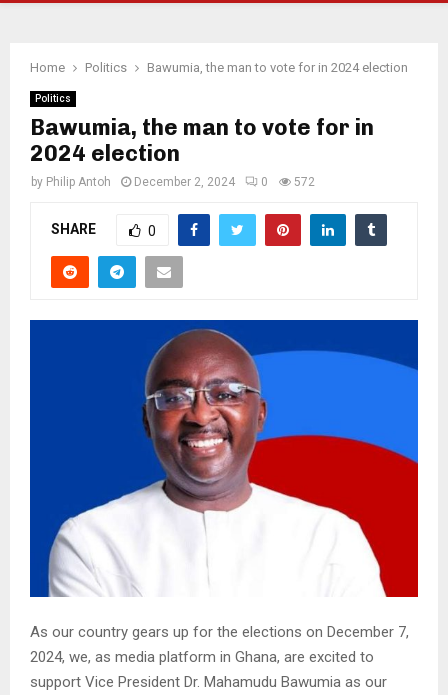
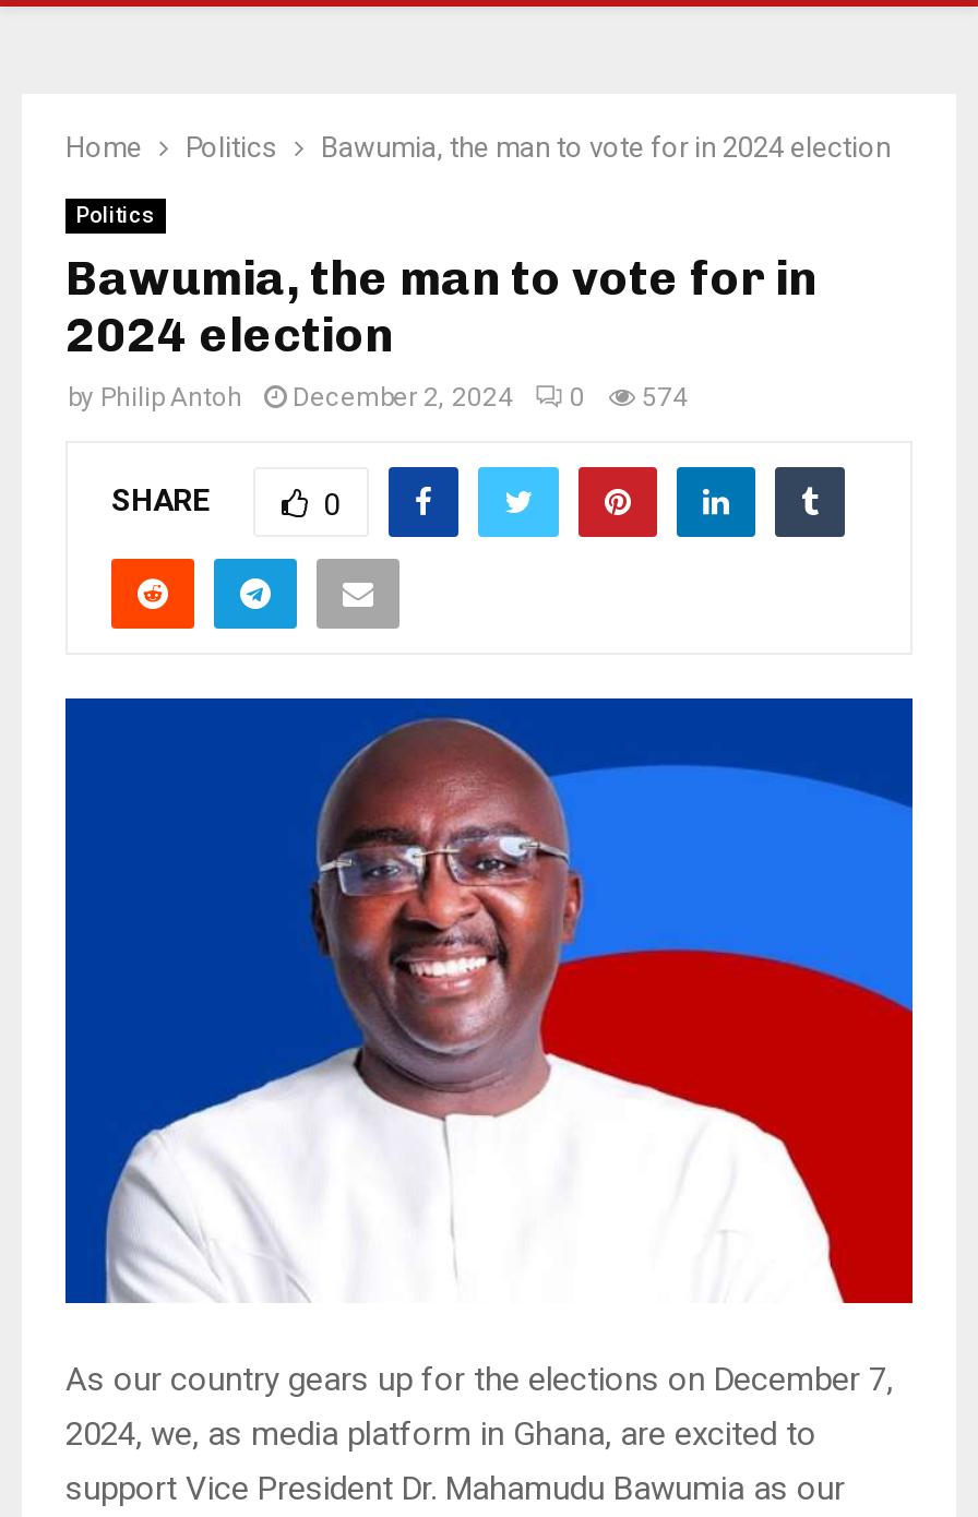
- by Philip Antoh December 2, 2024 0 572
+ by Philip Antoh December 2, 2024 0 574
